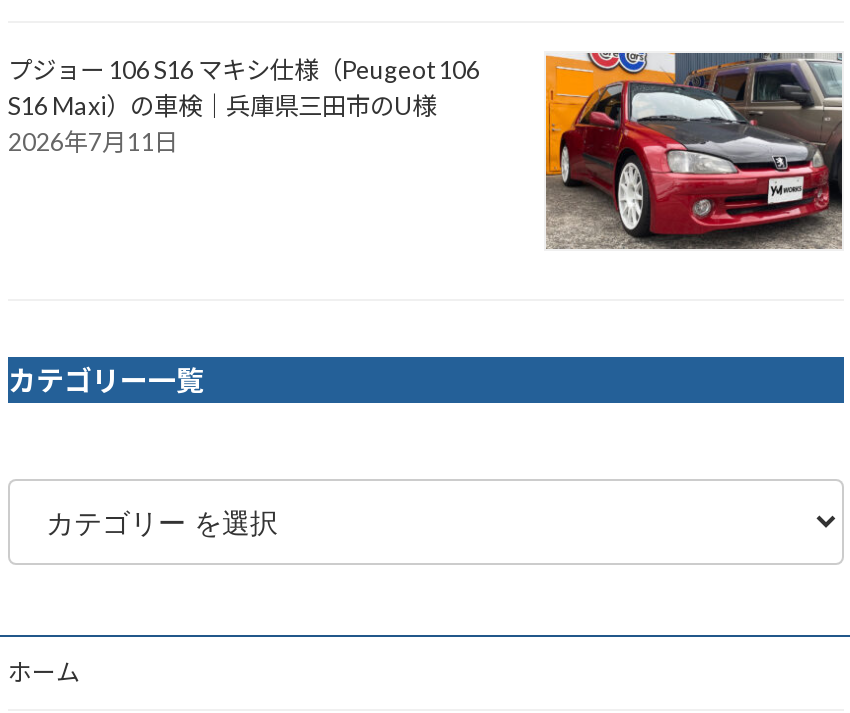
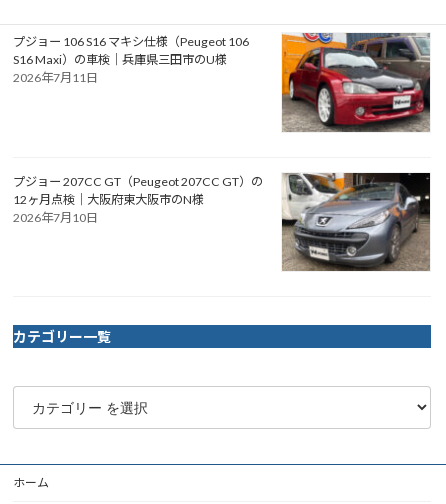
+ [image]
+ プジョー 207CC GT（Peugeot 207CC GT）の
+ 12ヶ月点検｜大阪府東大阪市のN様
+ 2026年7月10日
